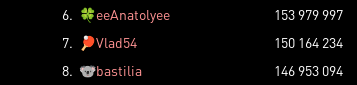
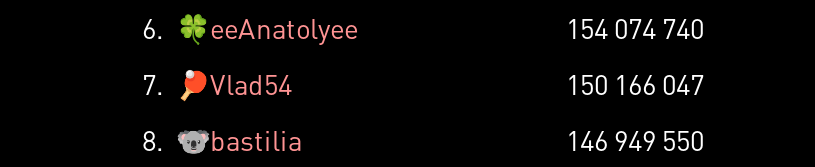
- 153 979 997
+ 154 074 740

- 150 164 234
+ 150 166 047

- 146 953 094
+ 146 949 550
